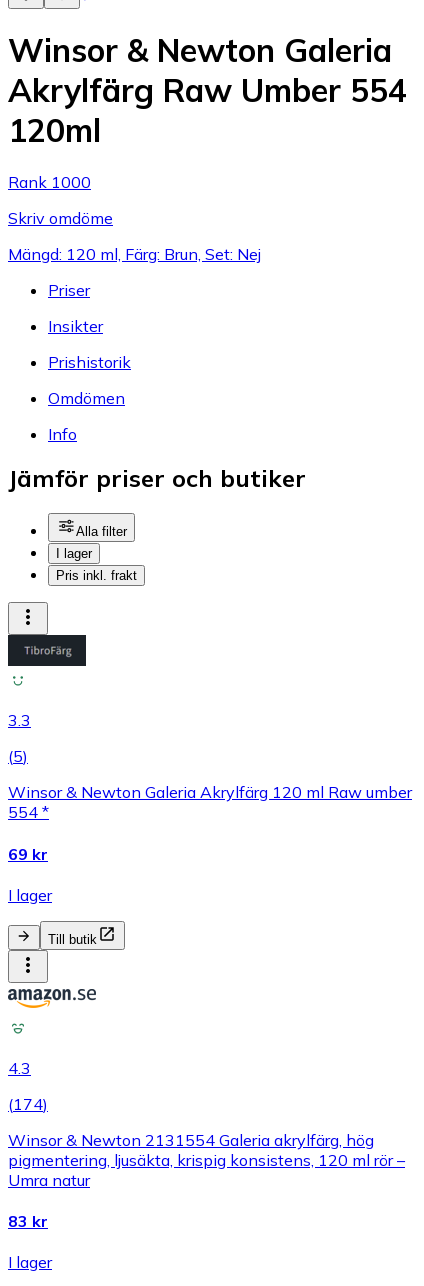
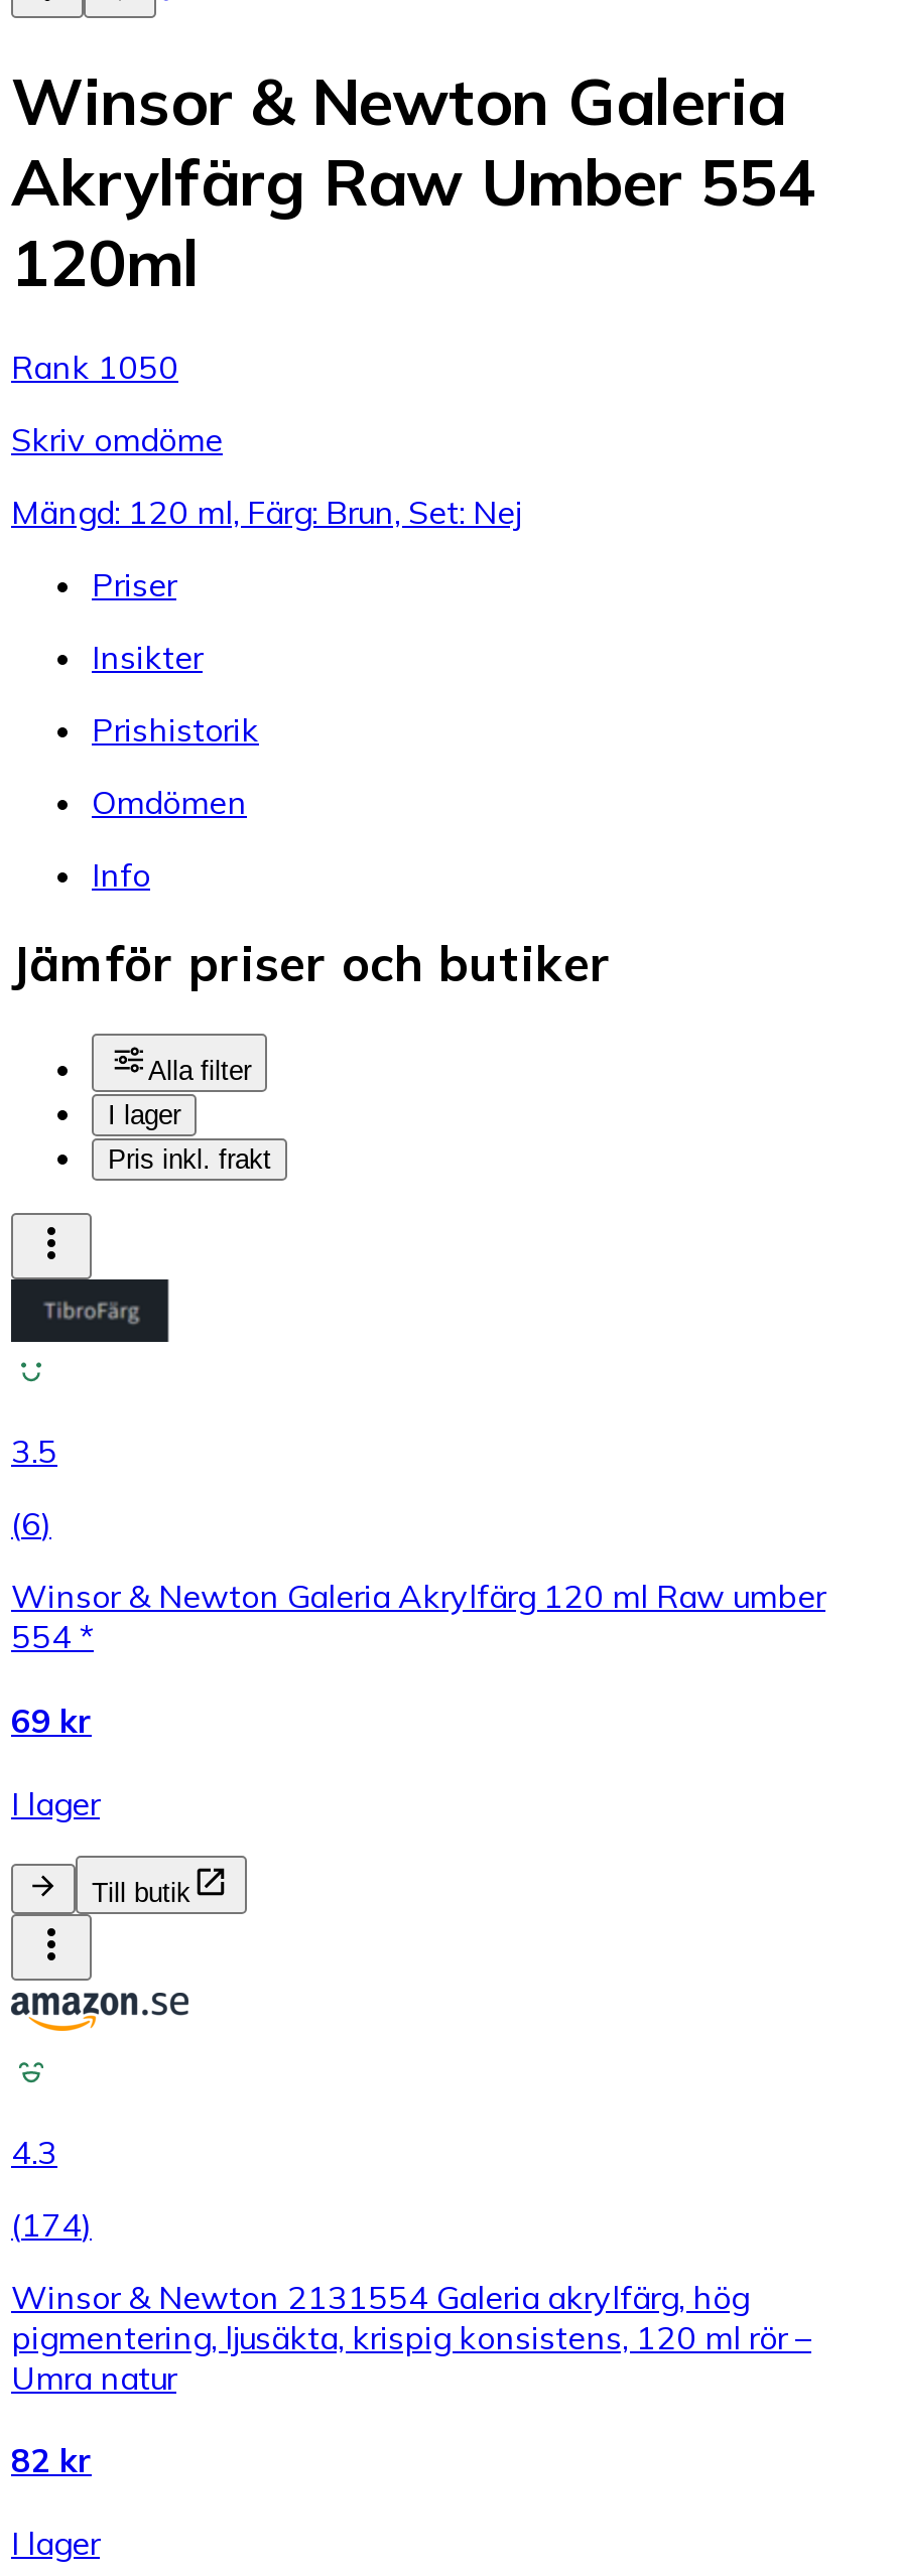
- Rank 1000
+ Rank 1050

- 3.3
+ 3.5

- (5)
+ (6)

- 83 kr
+ 82 kr
